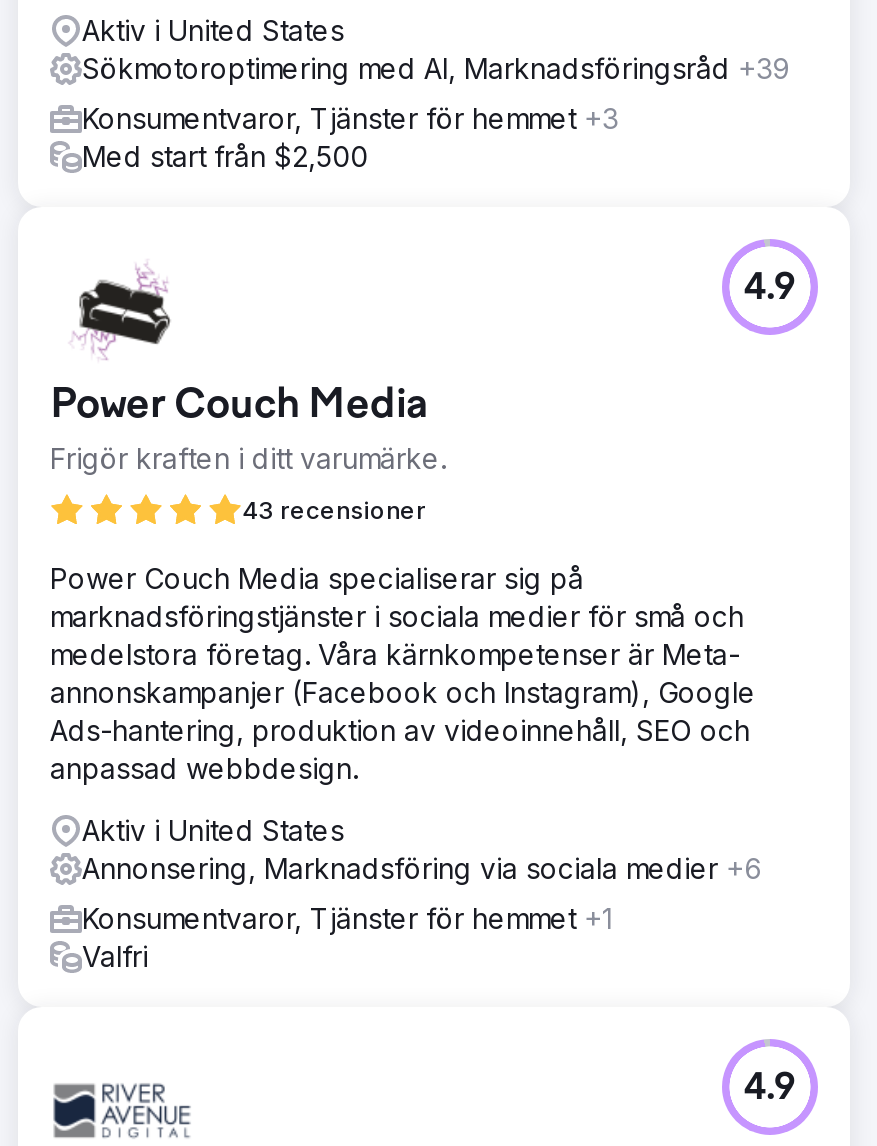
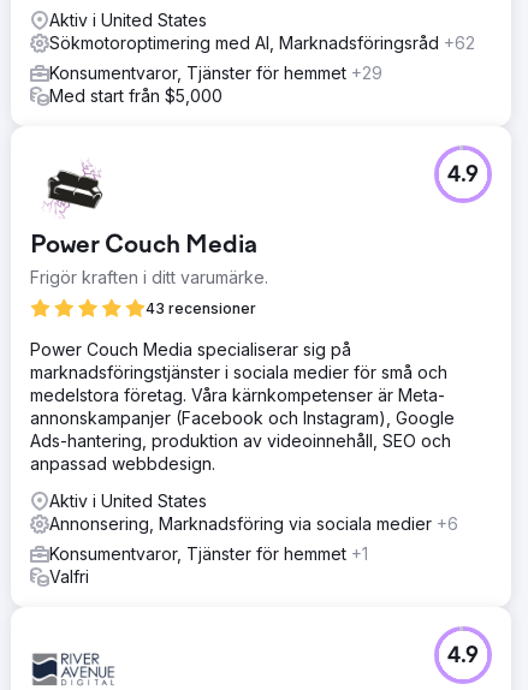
- Sökmotoroptimering med AI, Marknadsföringsråd +39
+ Sökmotoroptimering med AI, Marknadsföringsråd +62

- Konsumentvaror, Tjänster för hemmet +3
+ Konsumentvaror, Tjänster för hemmet +29

- Med start från $2,500
+ Med start från $5,000
